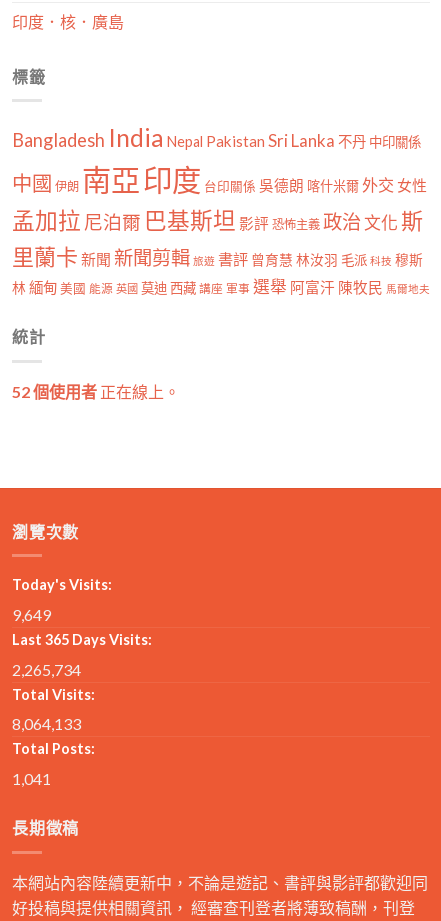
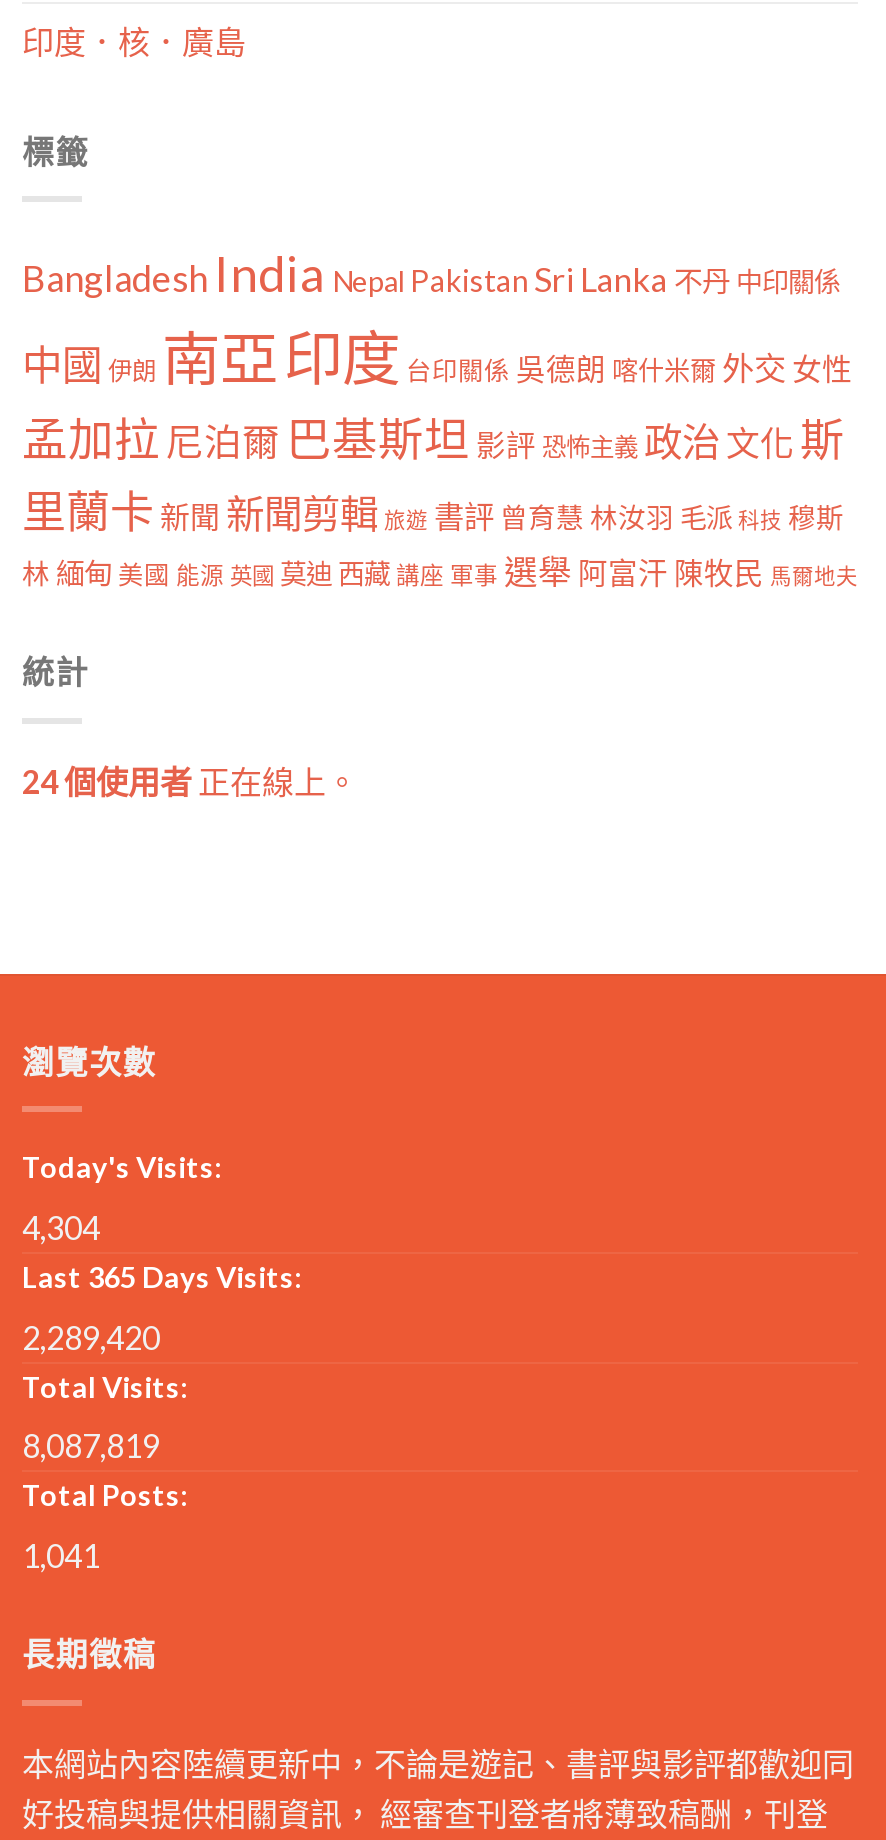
- 52 個使用者正在線上。
+ 24 個使用者正在線上。

- 9,649
+ 4,304

- 2,265,734
+ 2,289,420

- 8,064,133
+ 8,087,819
